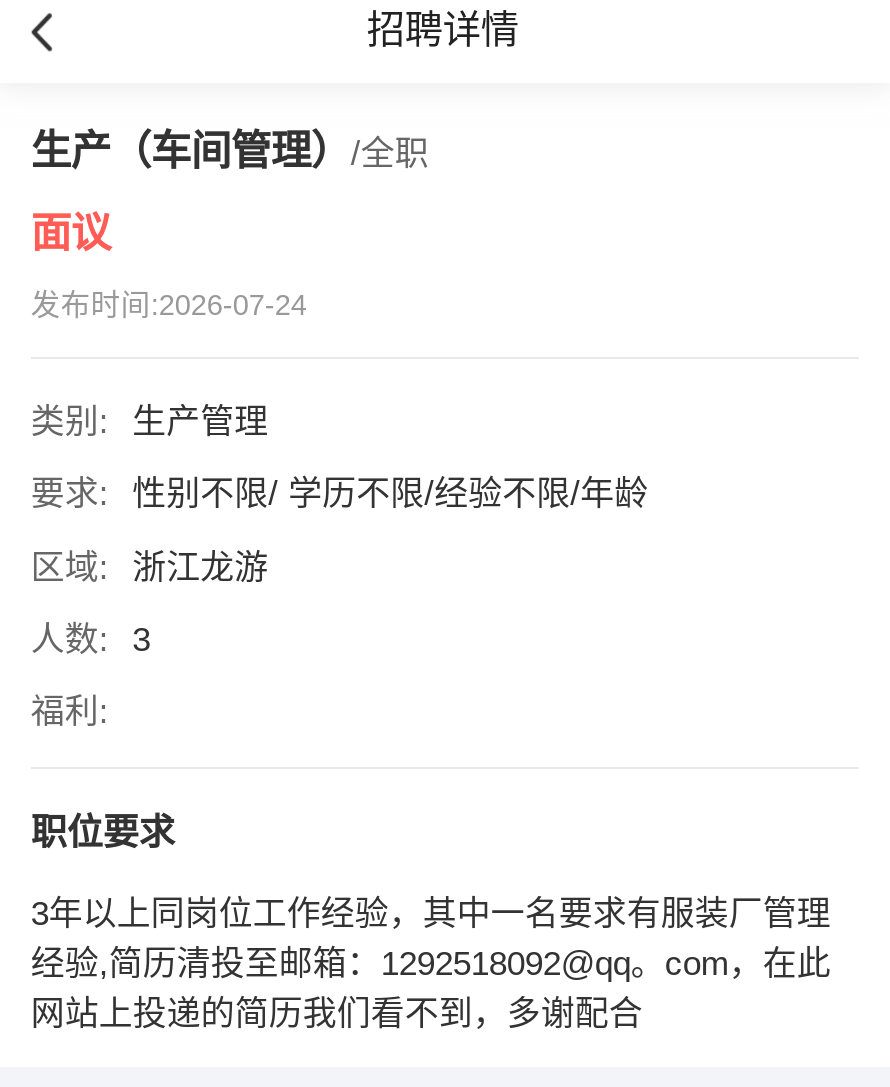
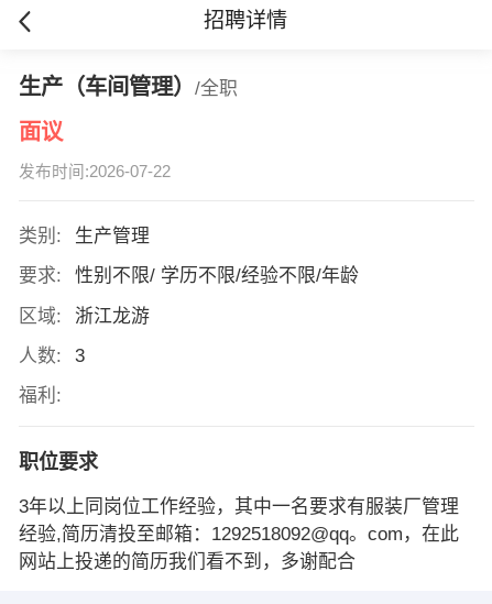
- 发布时间:2026-07-24
+ 发布时间:2026-07-22
